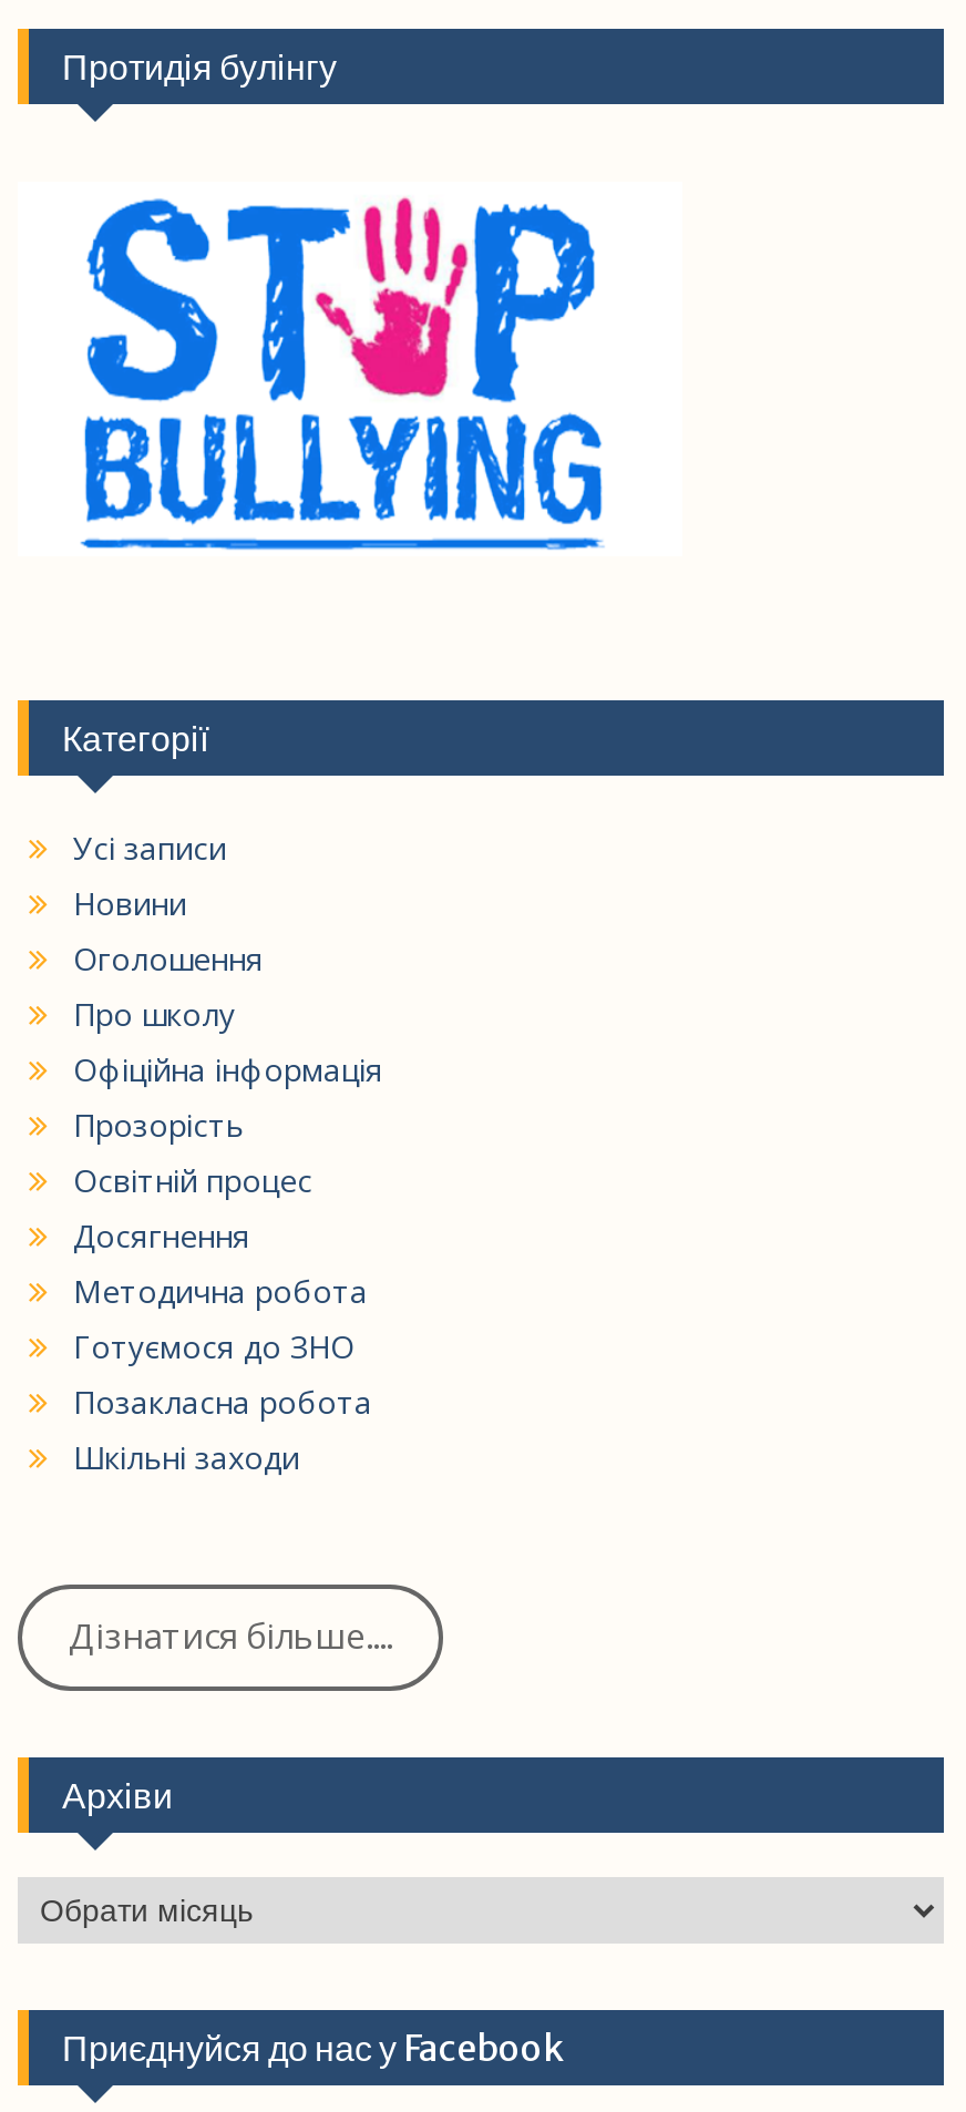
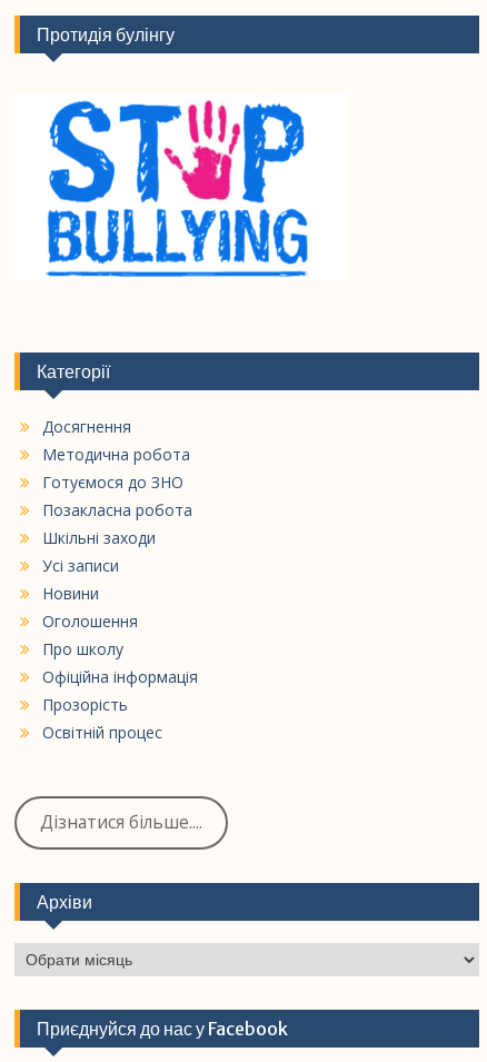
moved down: Усі записи | Новини | Оголошення | Про школу | Офіційна інформація | Прозорість | Освітній процес

moved up: Досягнення | Методична робота | Готуємося до ЗНО | Позакласна робота | Шкільні заходи
